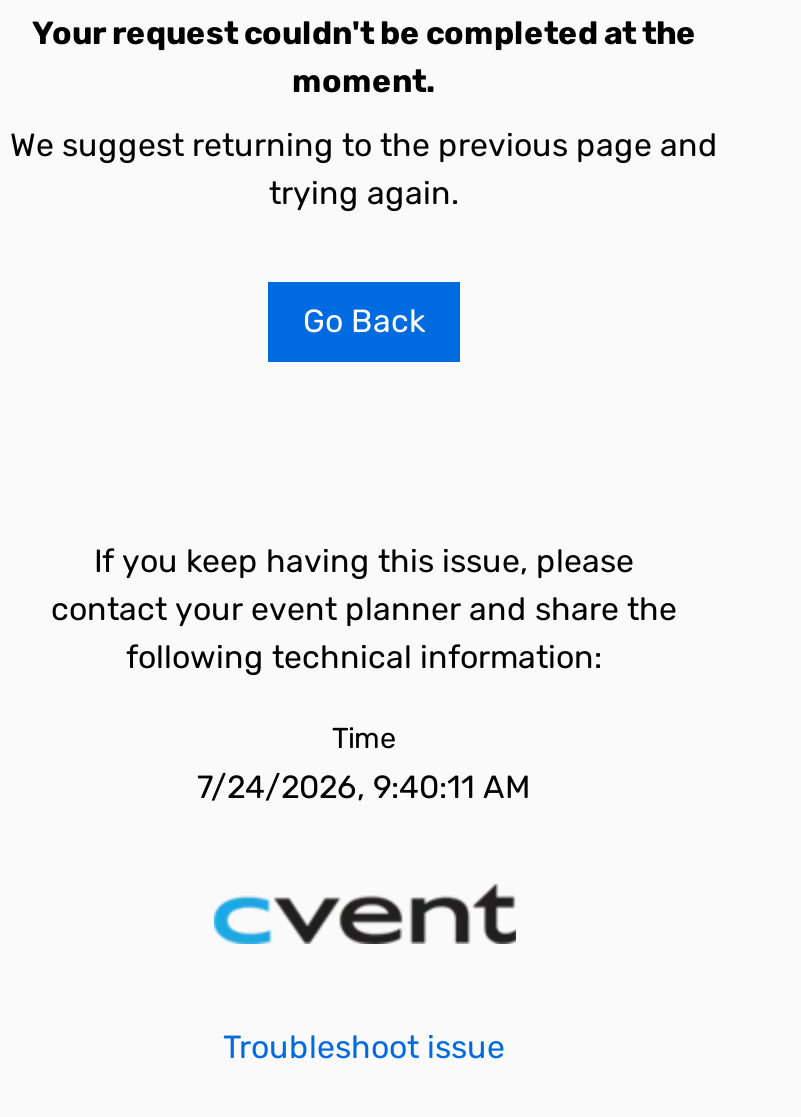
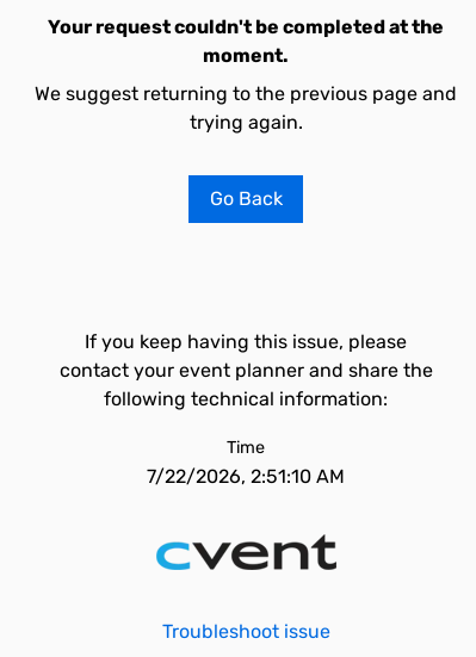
- 7/24/2026, 9:40:11 AM
+ 7/22/2026, 2:51:10 AM
